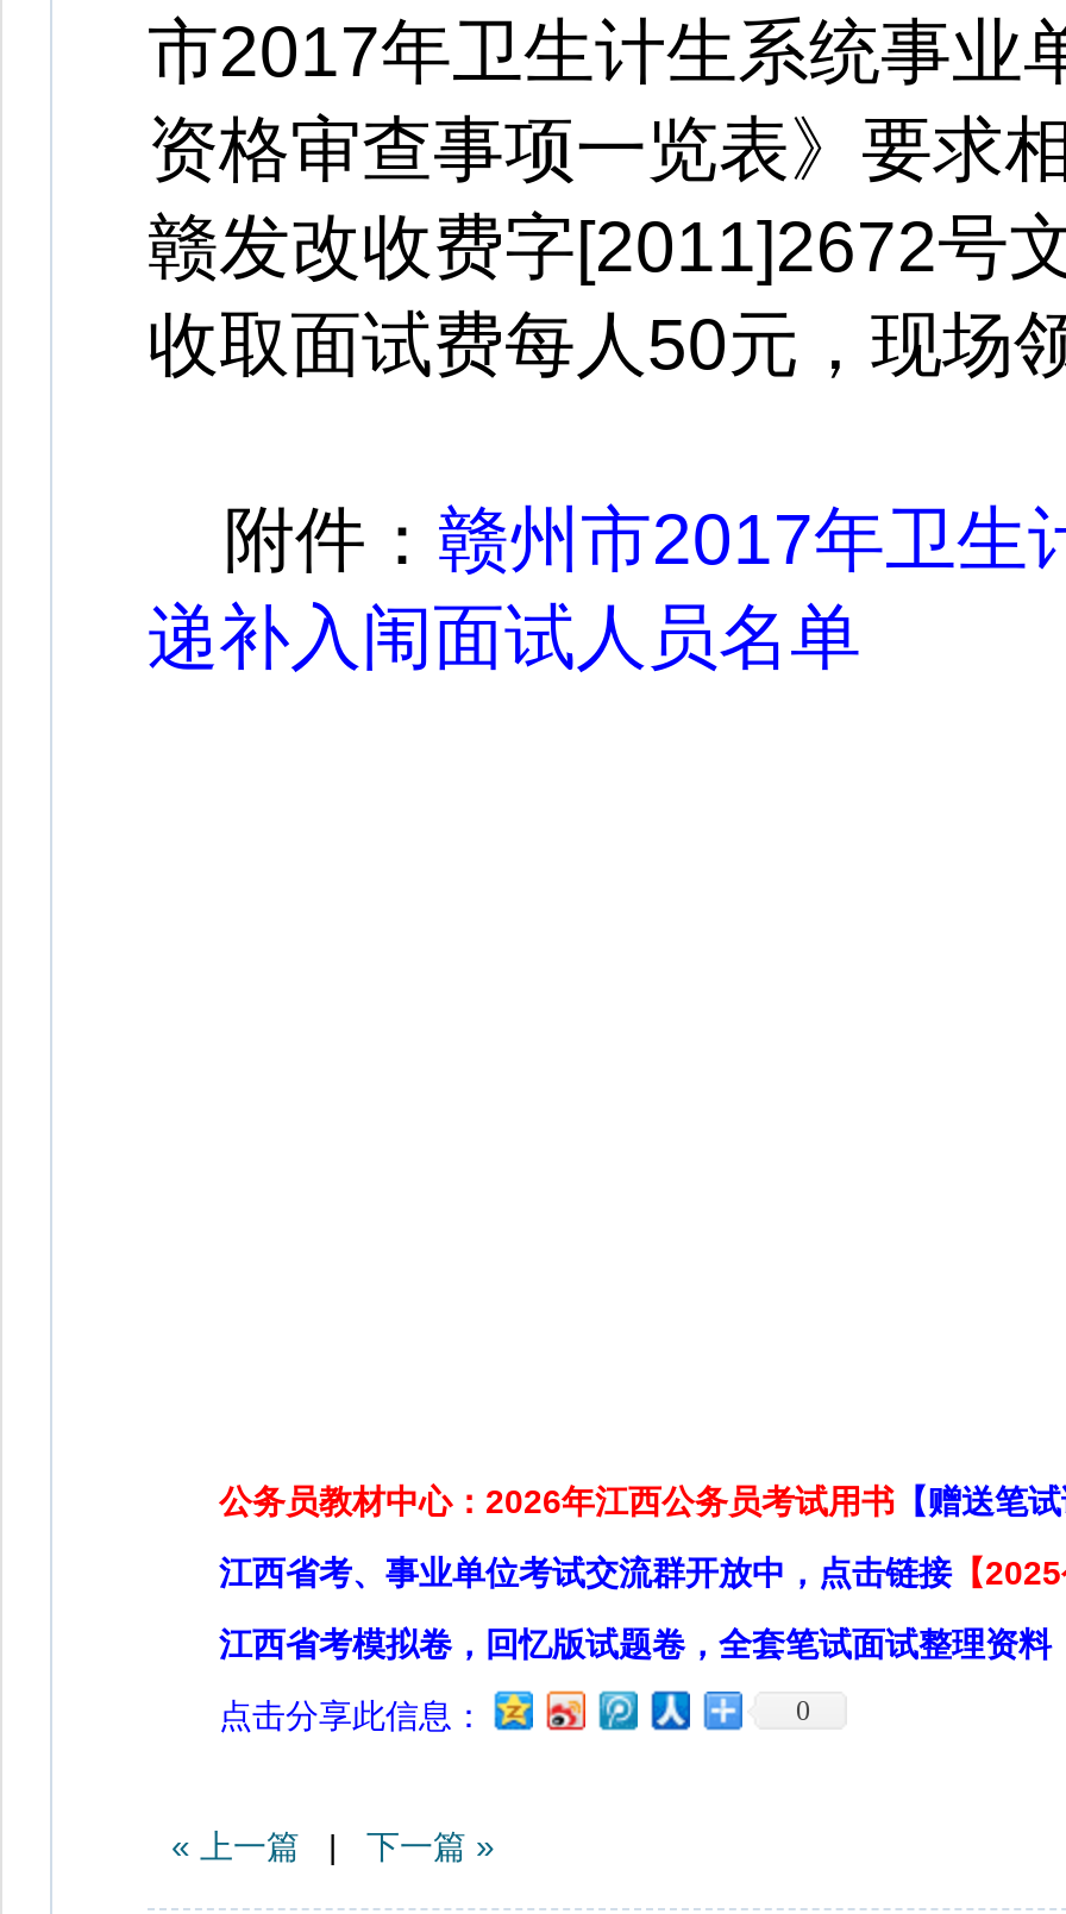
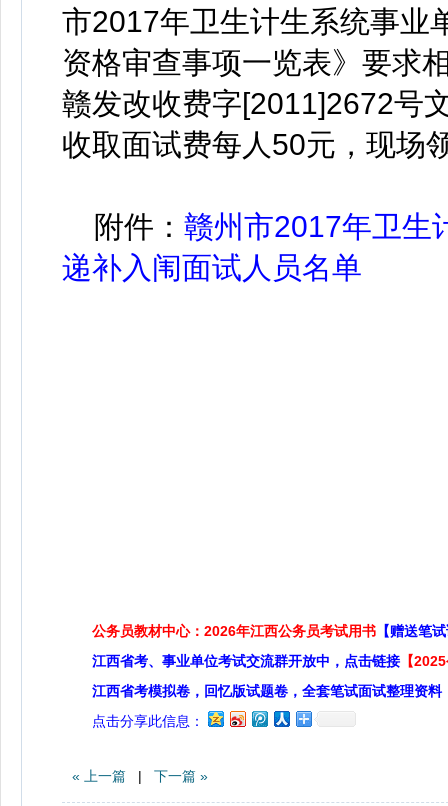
- 0
